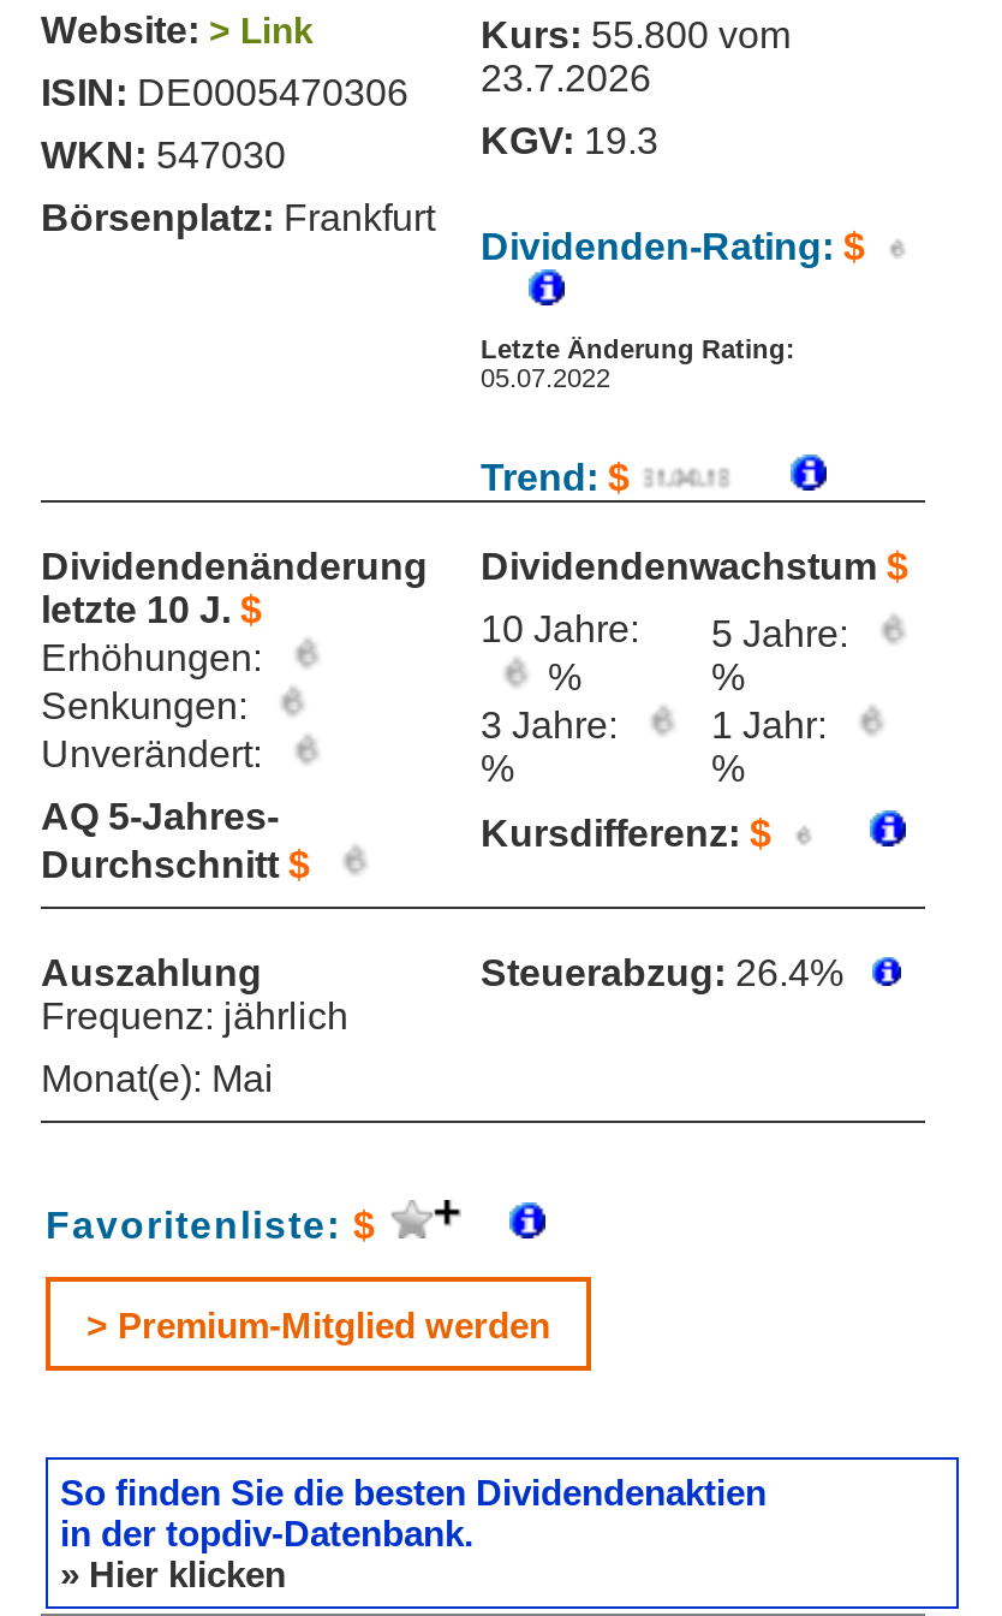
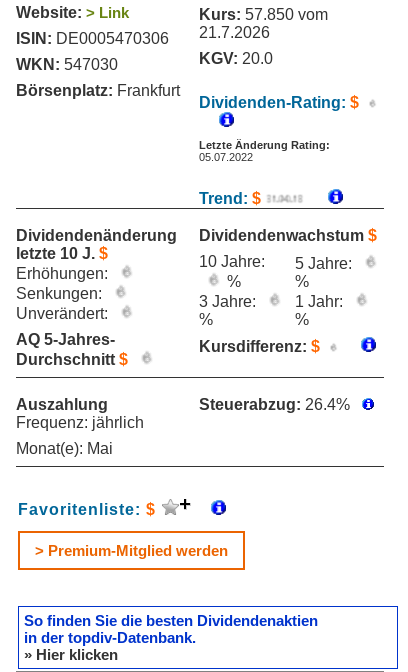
- Kurs: 55.800 vom
+ Kurs: 57.850 vom

- ISIN: DE0005470306 23.7.2026
+ ISIN: DE0005470306 21.7.2026

- KGV: 19.3
+ KGV: 20.0
